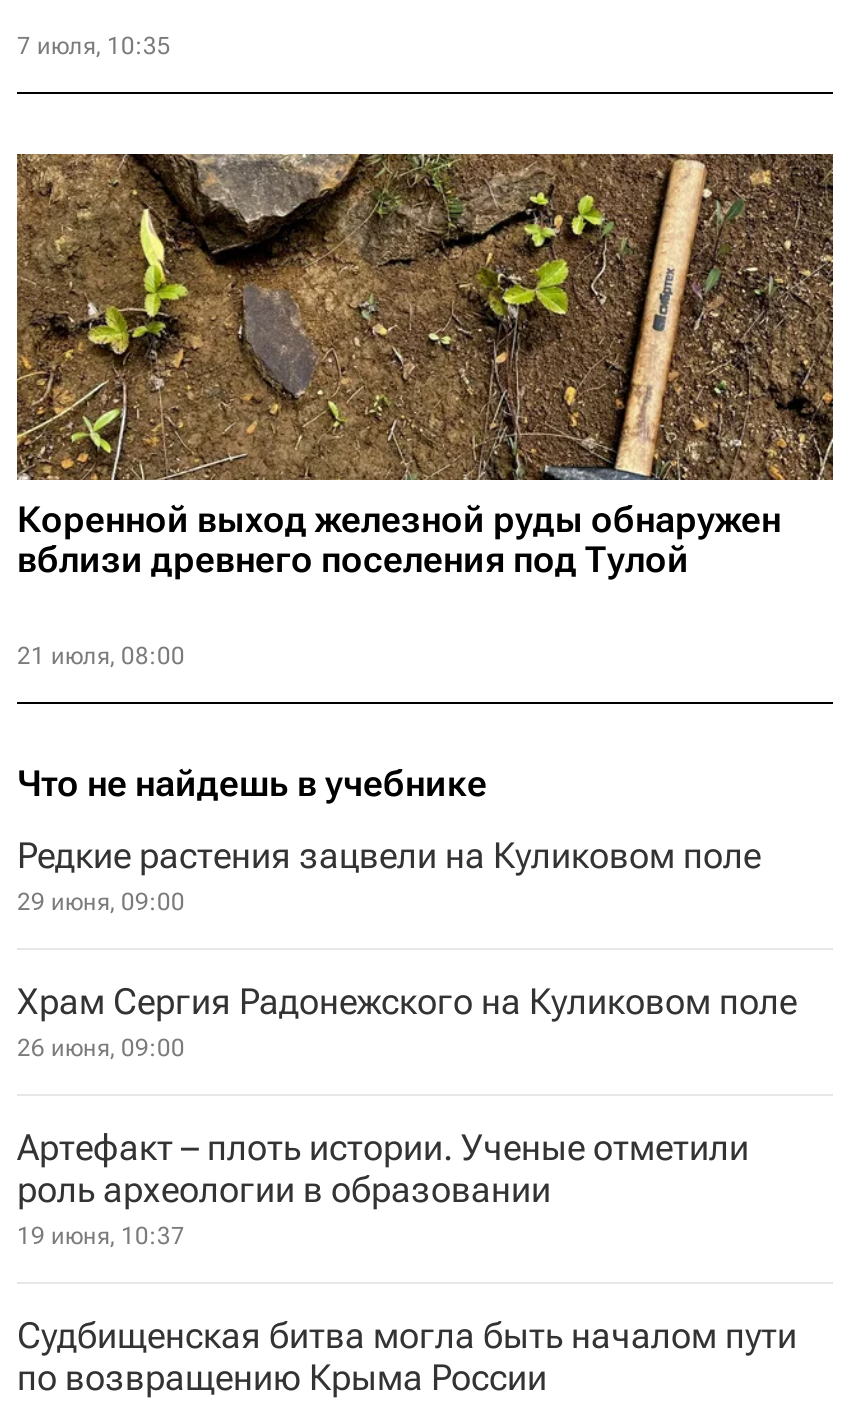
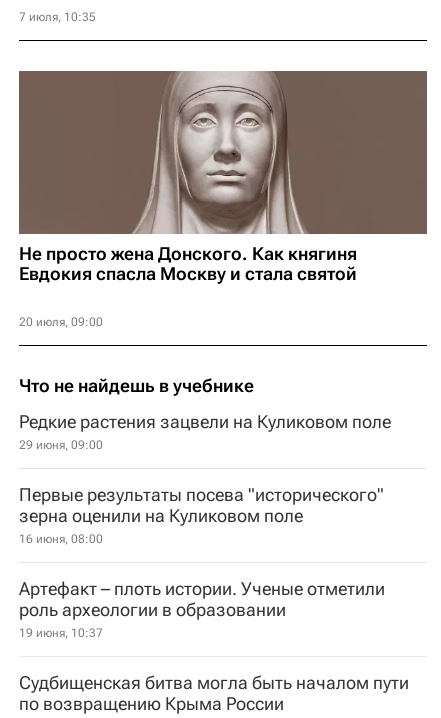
- [image]
- Коренной выход железной руды обнаружен
- вблизи древнего поселения под Тулой
+ [image]
+ Не просто жена Донского. Как княгиня
+ Евдокия спасла Москву и стала святой

- 21 июля, 08:00
+ 20 июля, 09:00

- Храм Сергия Радонежского на Куликовом поле
- 26 июня, 09:00
+ Первые результаты посева "исторического"
+ зерна оценили на Куликовом поле
+ 16 июня, 08:00
